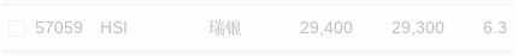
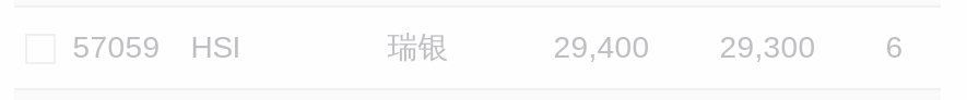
- 29,400 29,300 6.3
+ 29,400 29,300 6
